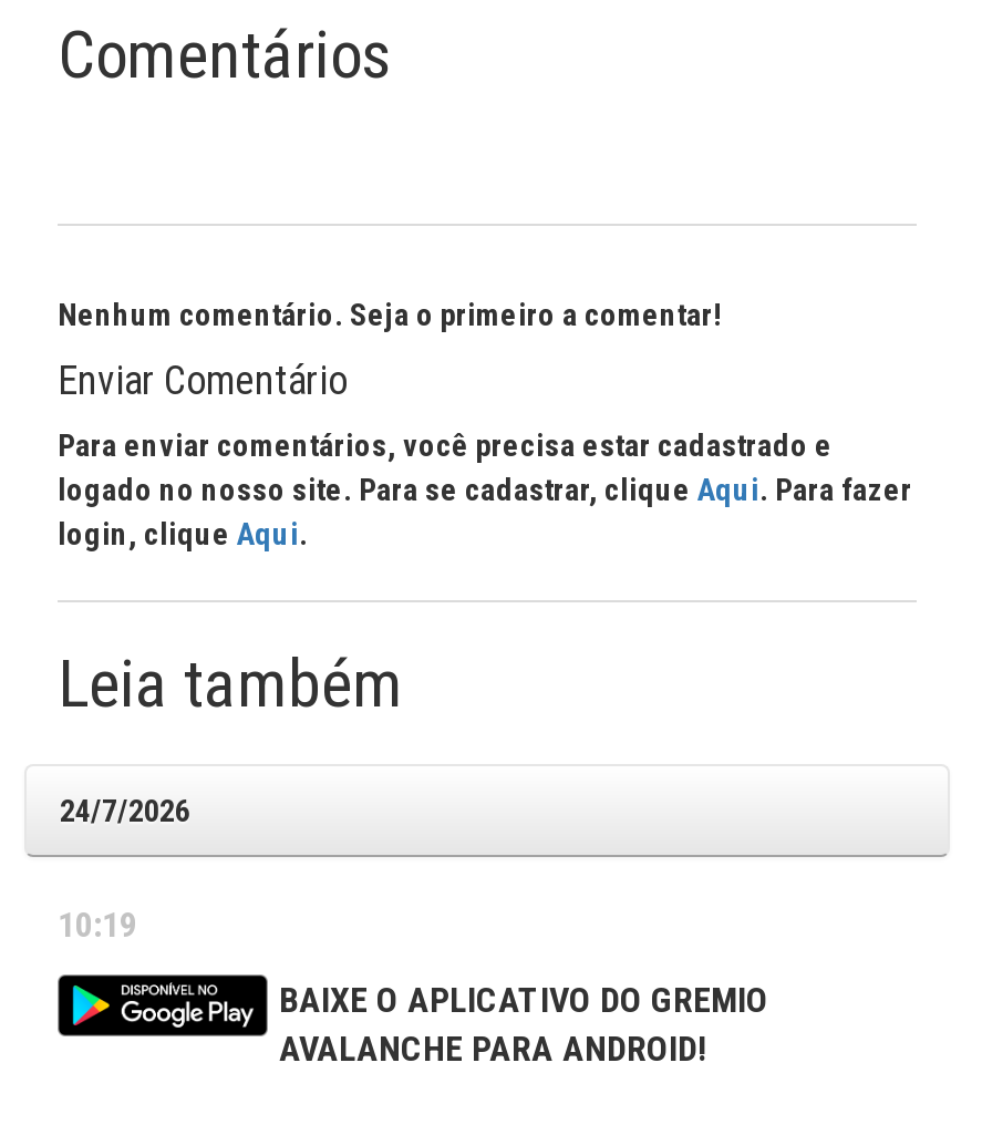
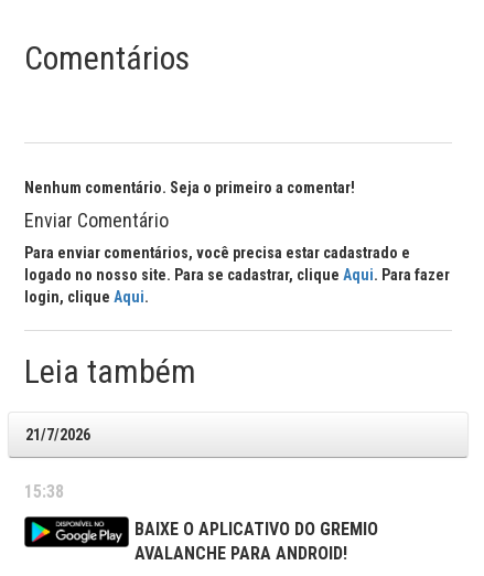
- 24/7/2026
+ 21/7/2026

- 10:19
+ 15:38
